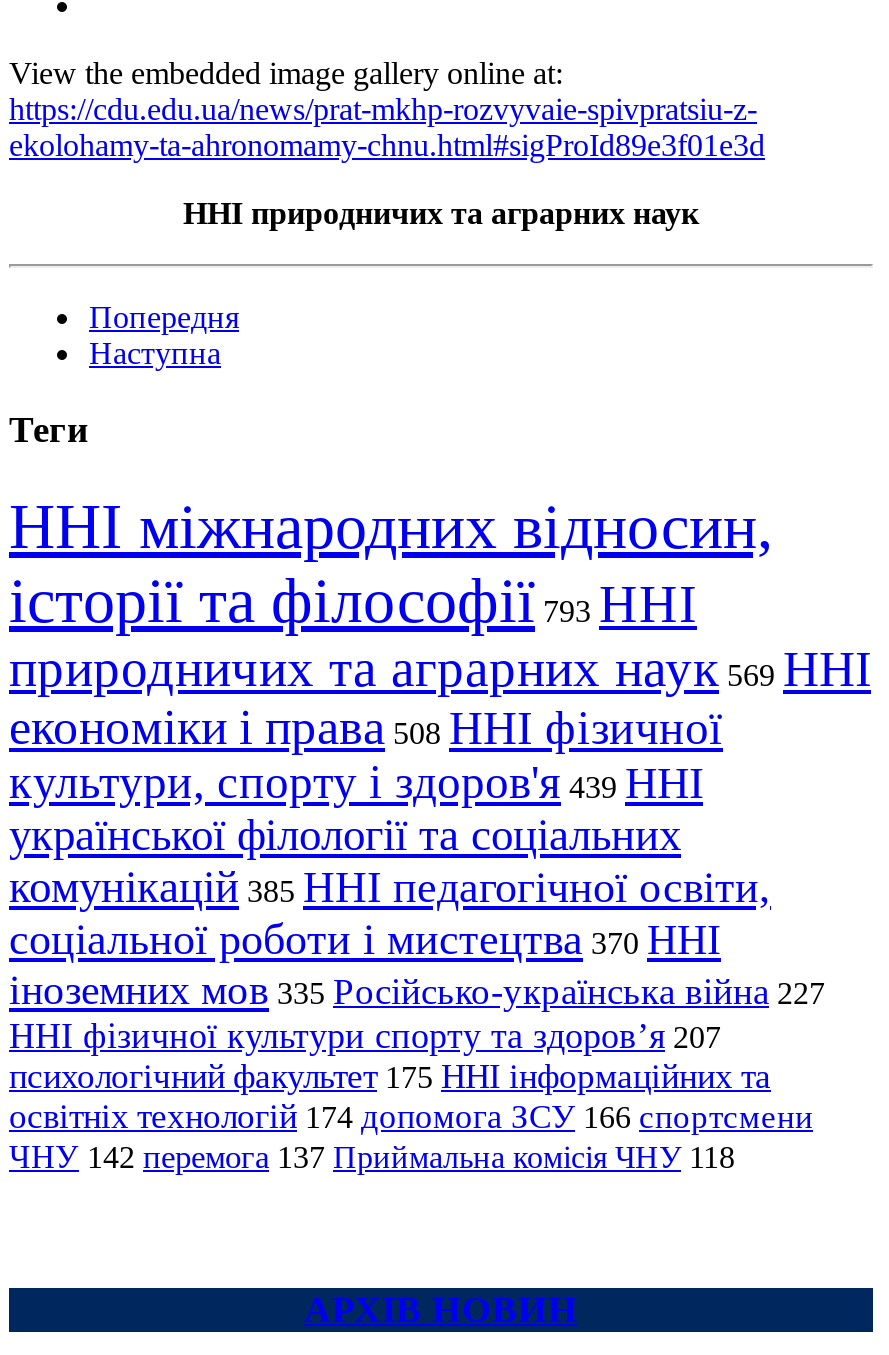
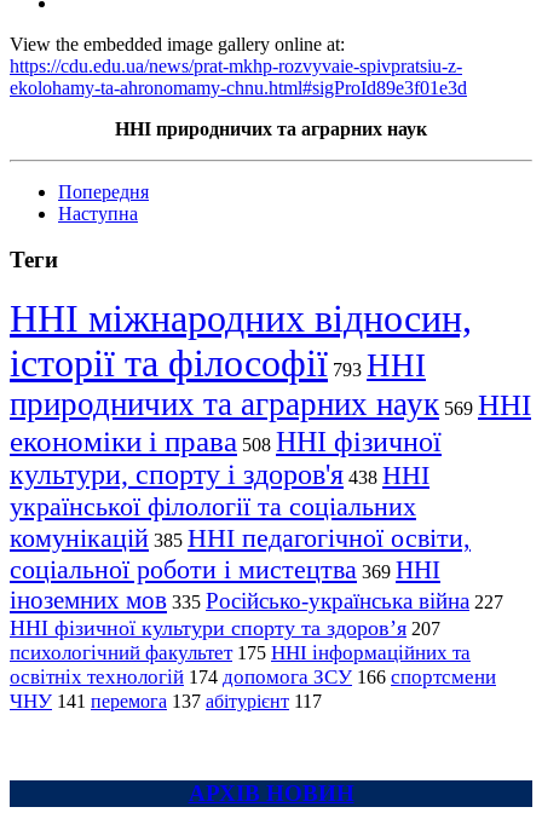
- культури, спорту і здоров'я 439 ННІ
+ культури, спорту і здоров'я 438 ННІ

- соціальної роботи і мистецтва 370 ННІ
+ соціальної роботи і мистецтва 369 ННІ

- ЧНУ 142 перемога 137 Приймальна комісія ЧНУ 118
+ ЧНУ 141 перемога 137 абітурієнт 117
